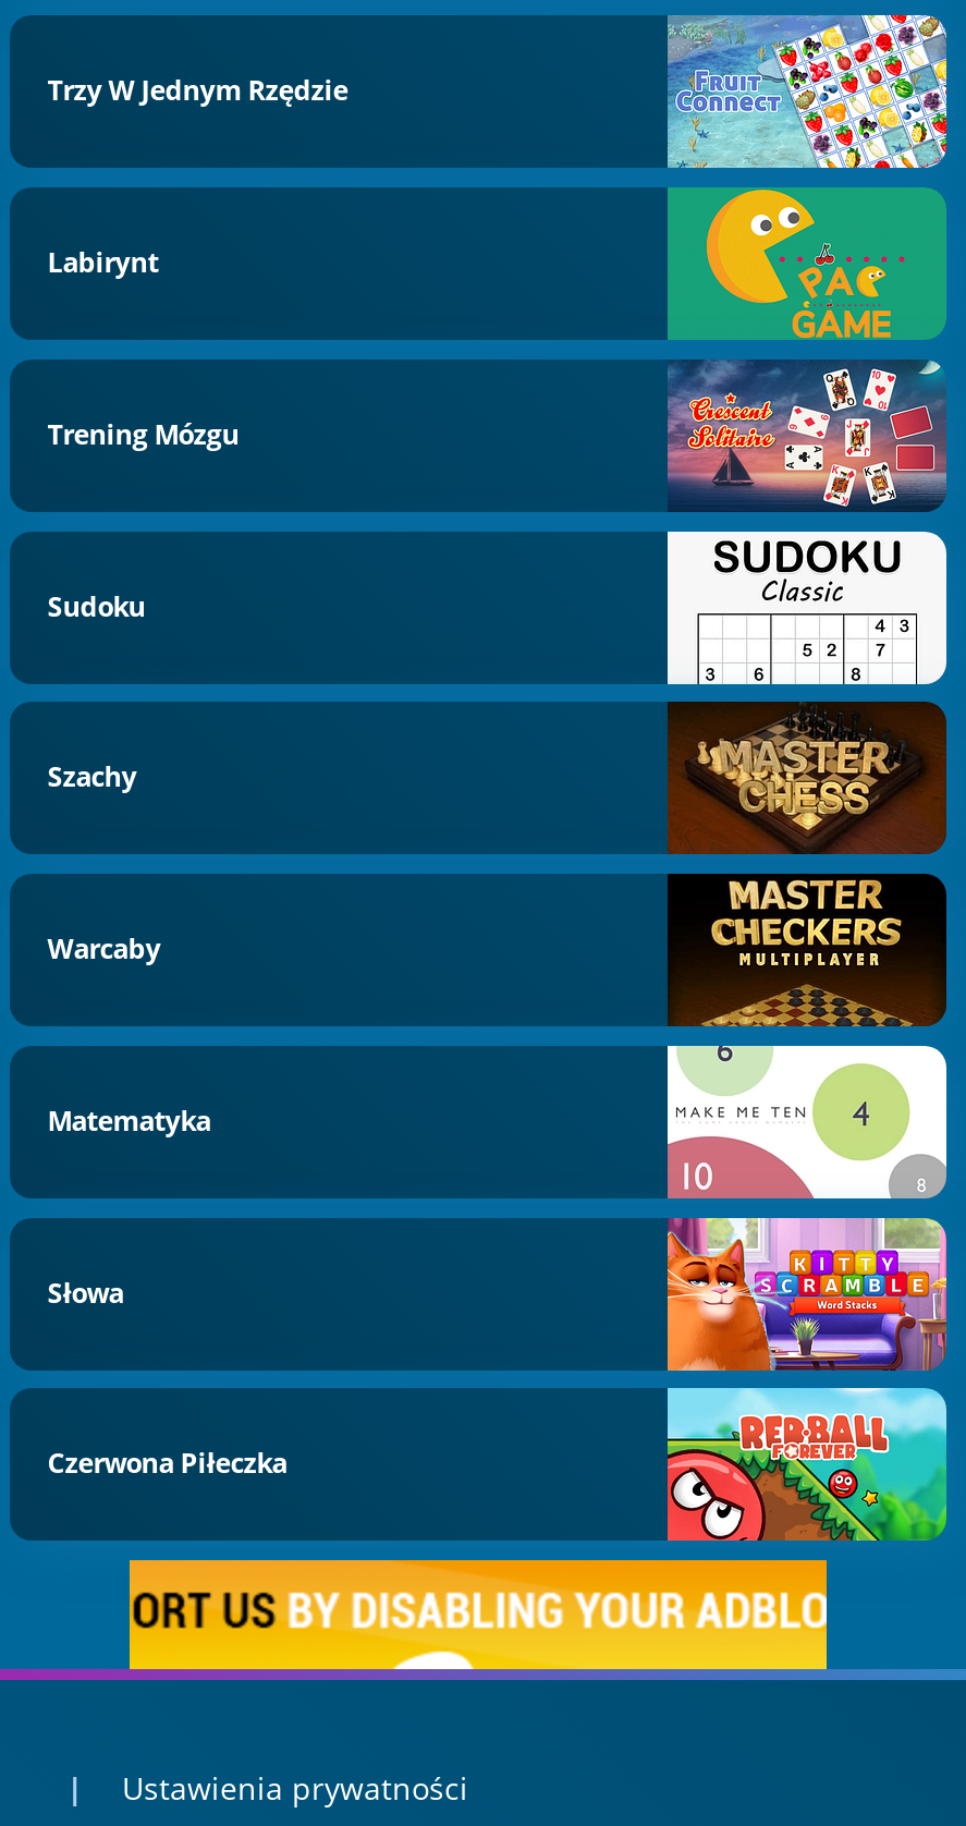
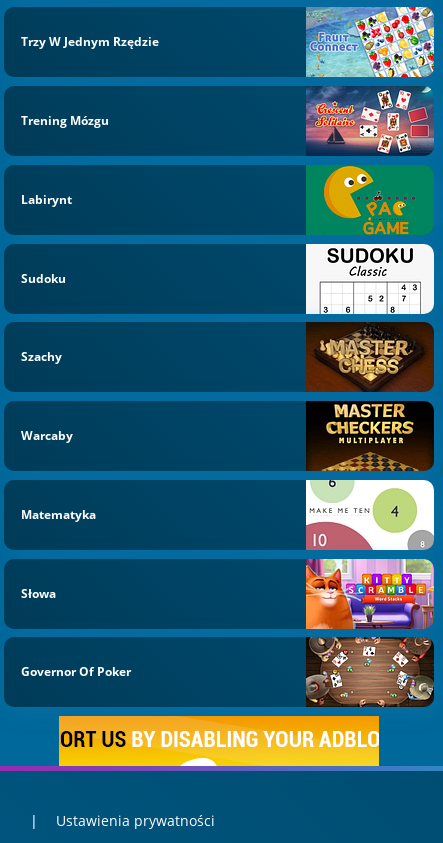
moved down: Labirynt

moved up: Trening Mózgu

- [image]
+ [image]

- Czerwona Piłeczka
+ Governor Of Poker
